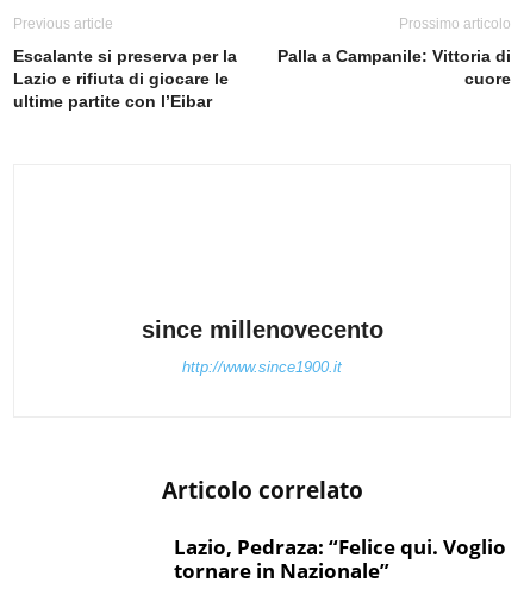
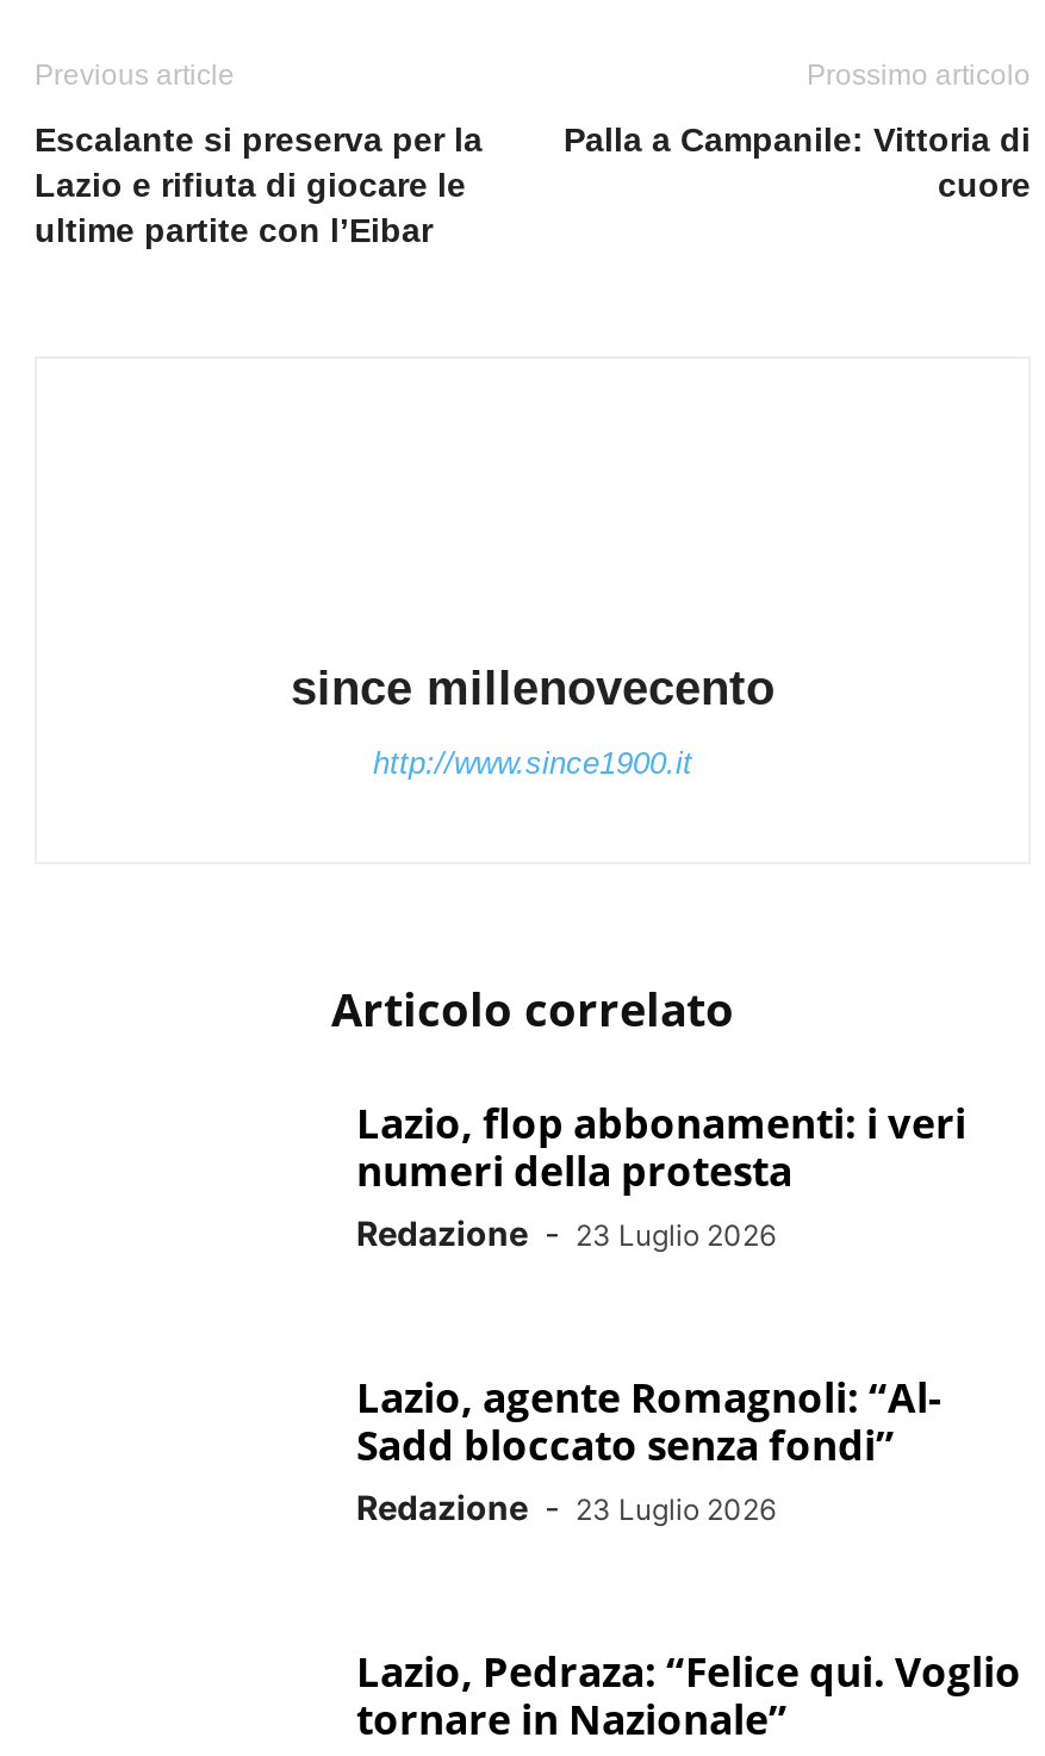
+ Lazio, flop abbonamenti: i veri
+ numeri della protesta
+ Redazione - 23 Luglio 2026
+ Lazio, agente Romagnoli: “Al-
+ Sadd bloccato senza fondi”
+ Redazione - 23 Luglio 2026
